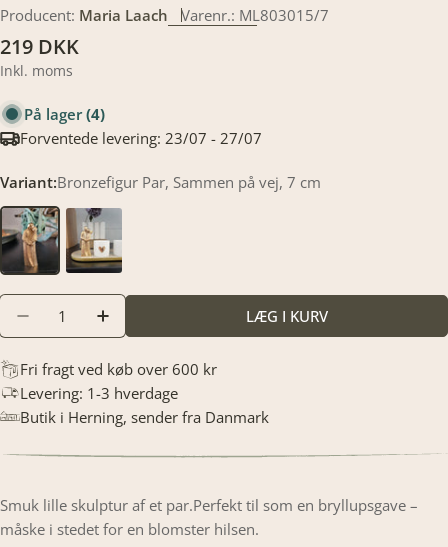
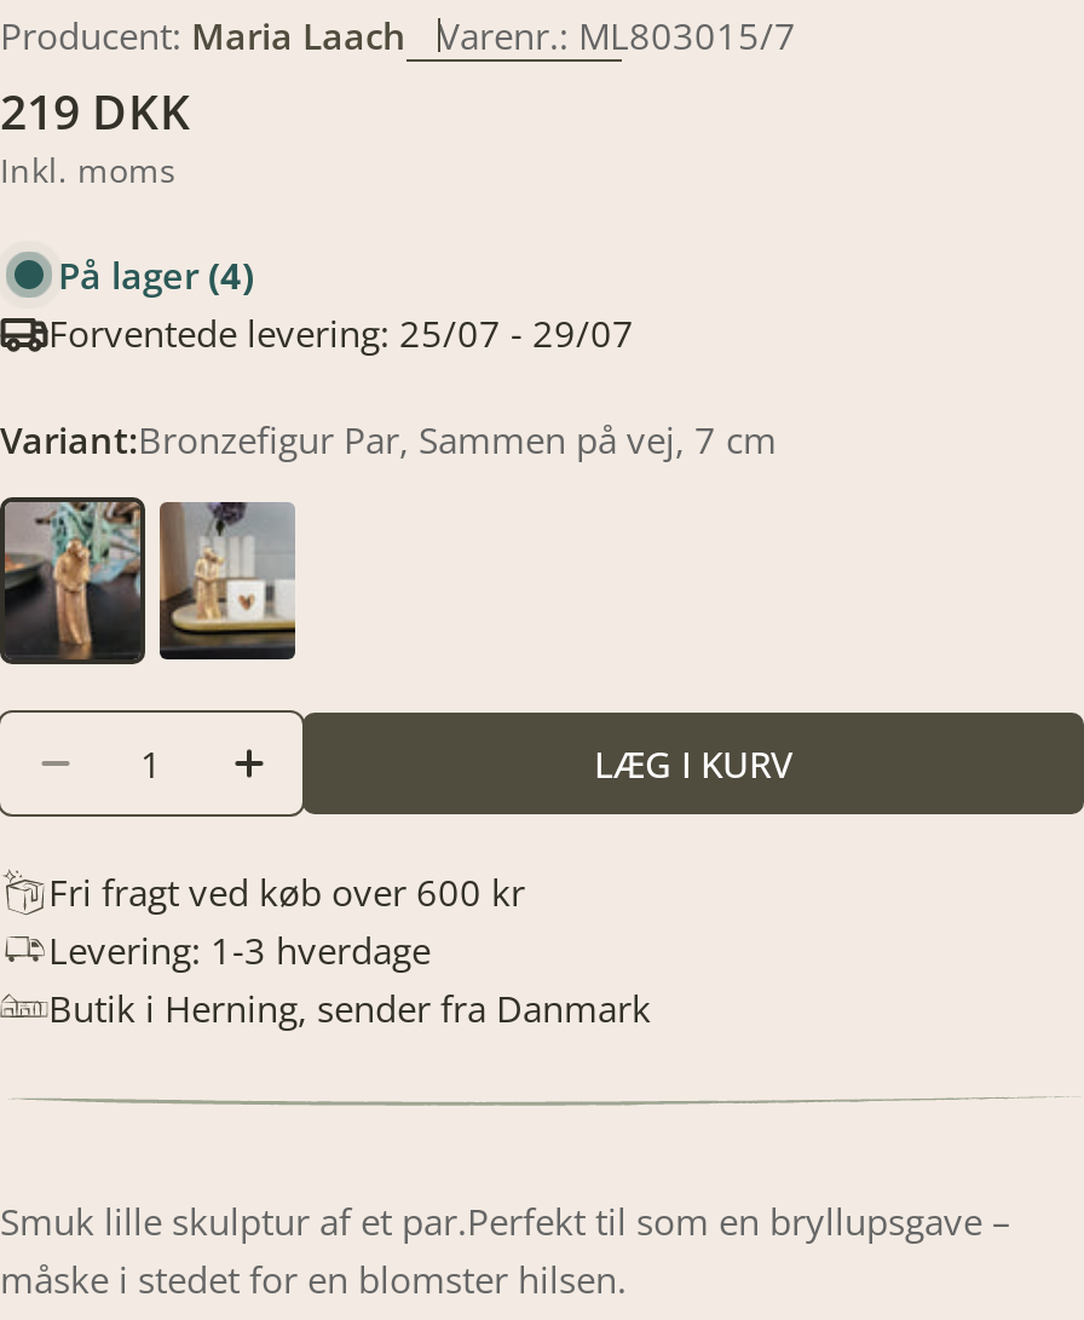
- Forventede levering: 23/07 - 27/07
+ Forventede levering: 25/07 - 29/07
